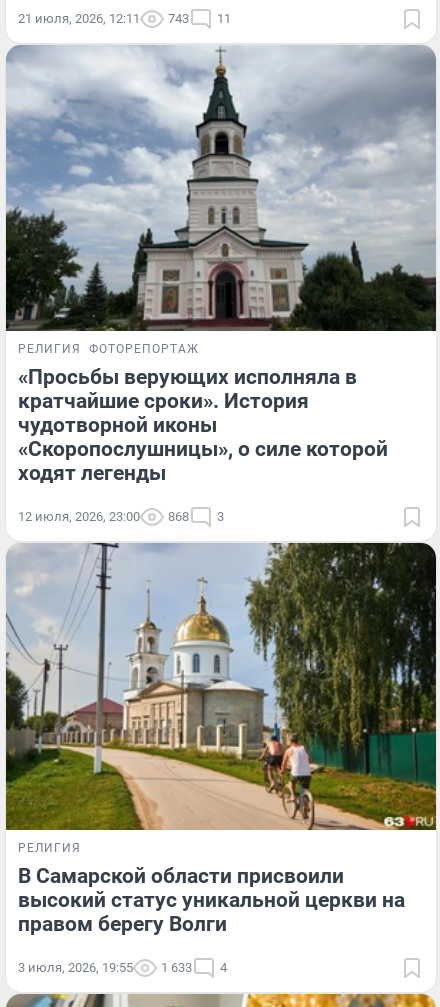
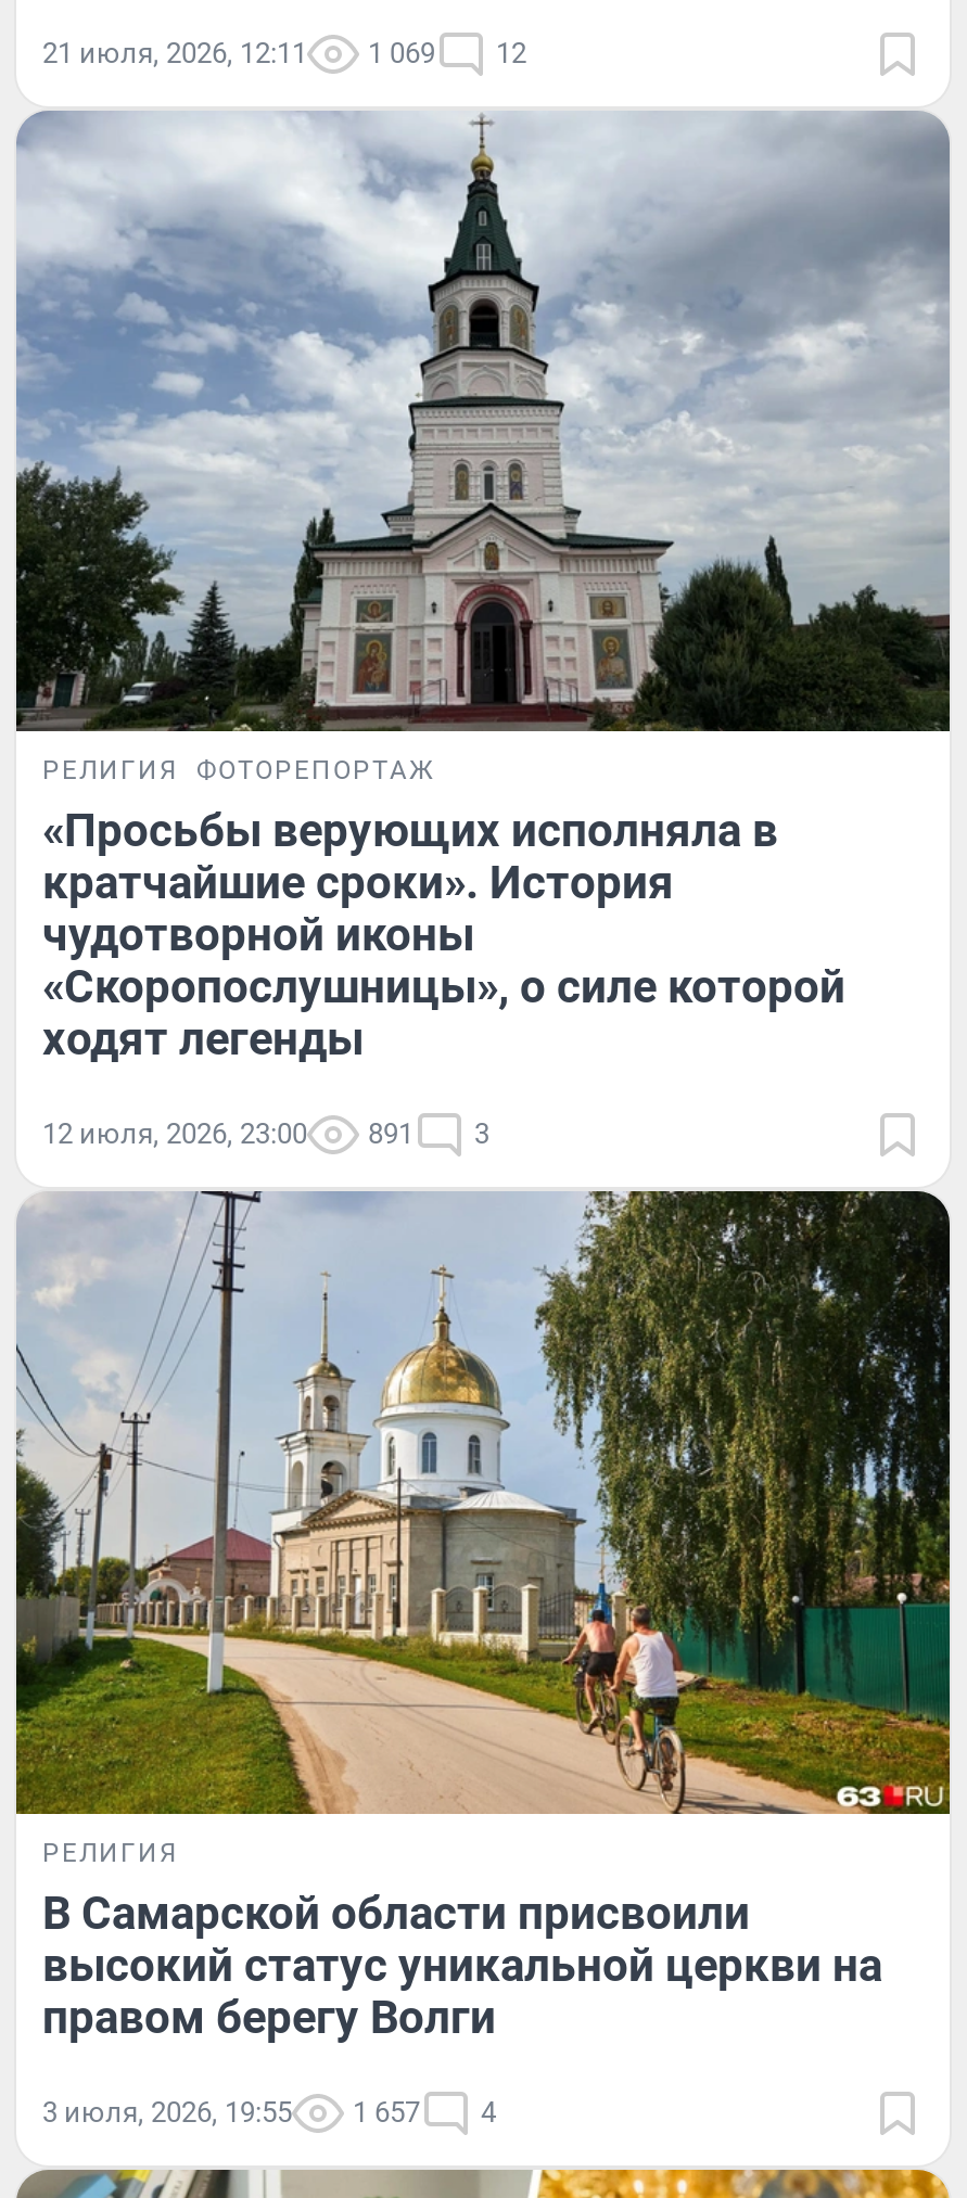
- 743
+ 1 069

- 11
+ 12

- 12 июля, 2026, 23:00 868 3
+ 12 июля, 2026, 23:00 891 3

- 3 июля, 2026, 19:55 1 633 4
+ 3 июля, 2026, 19:55 1 657 4
